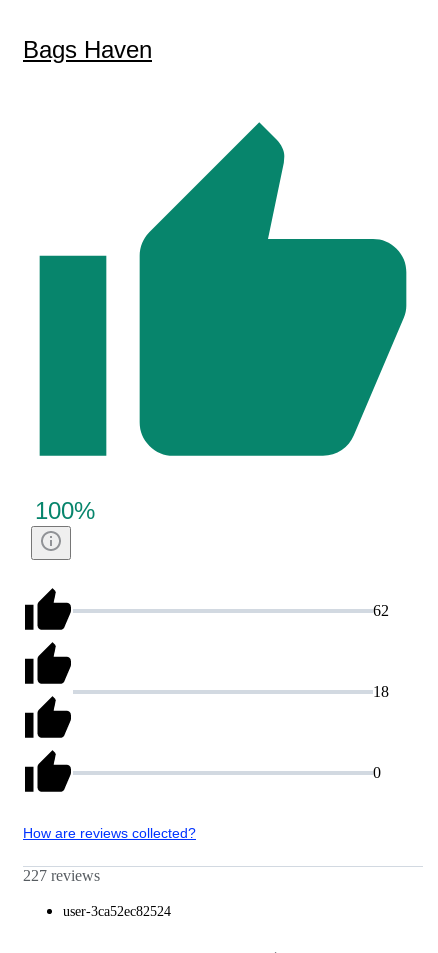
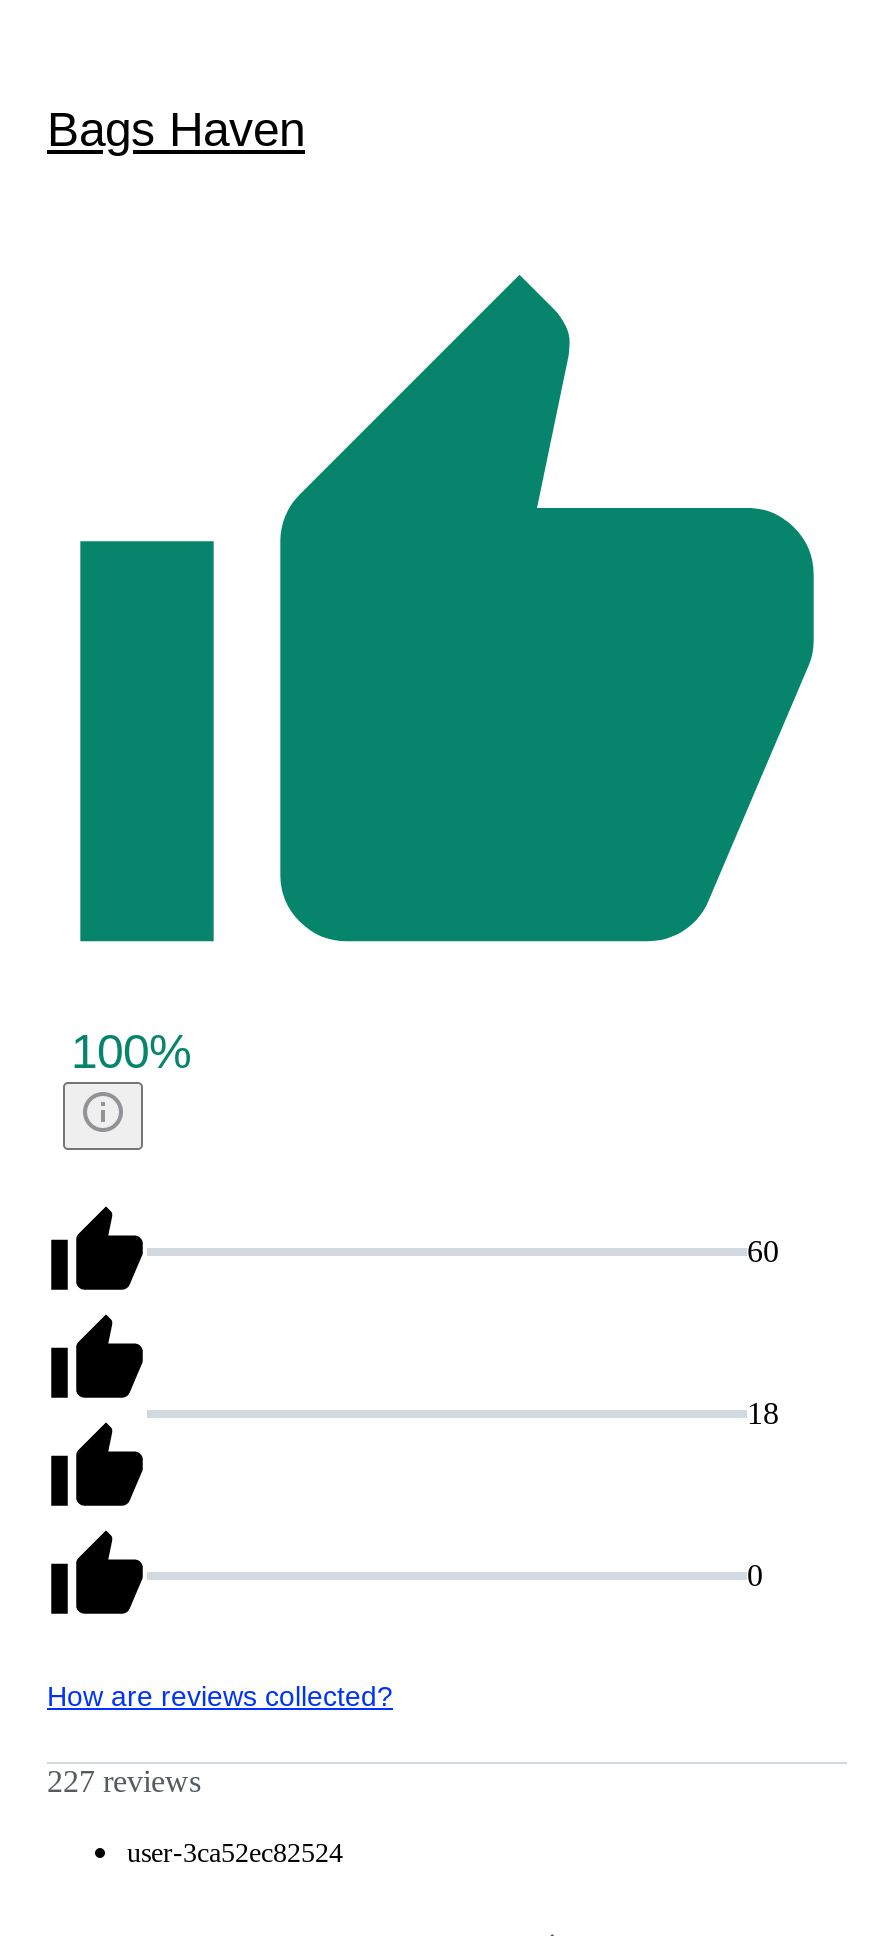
- 62
+ 60
